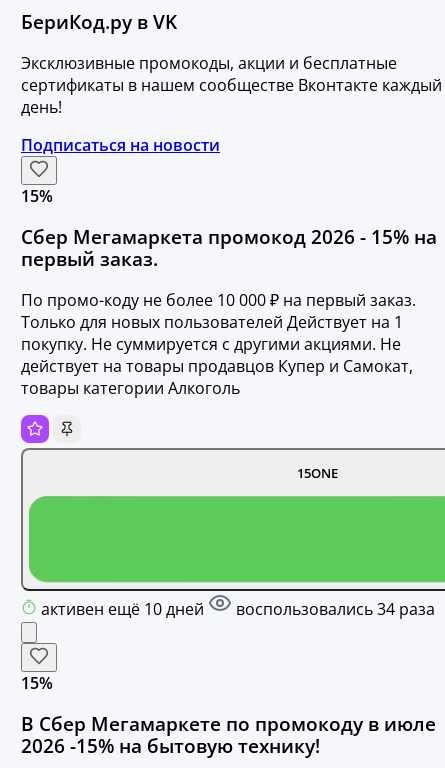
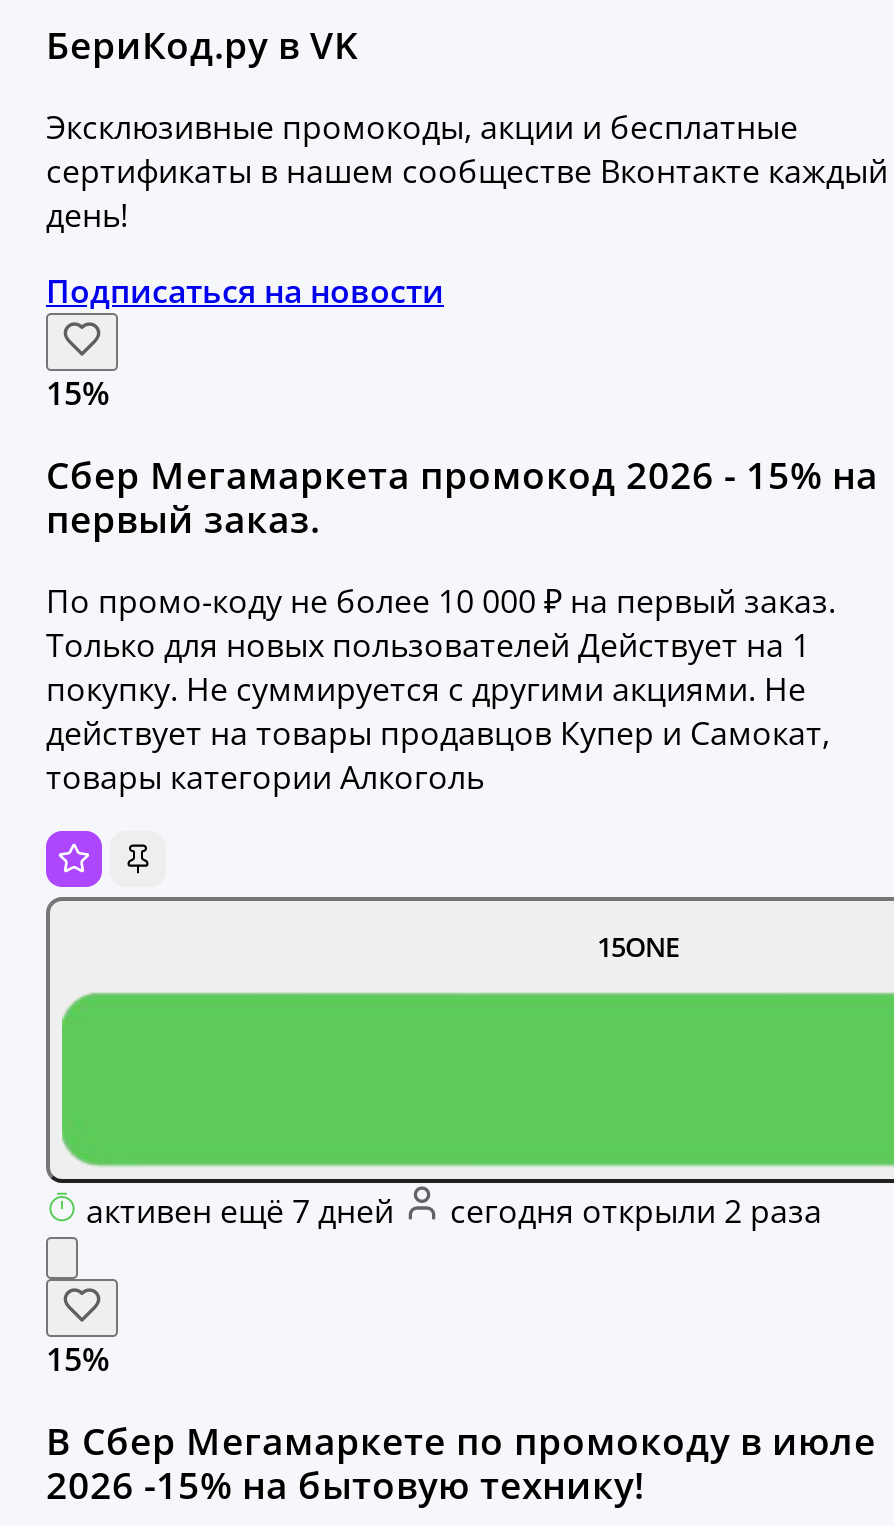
- активен ещё 10 дней
- воспользовались 34 раза
+ активен ещё 7 дней
+ сегодня открыли 2 раза
